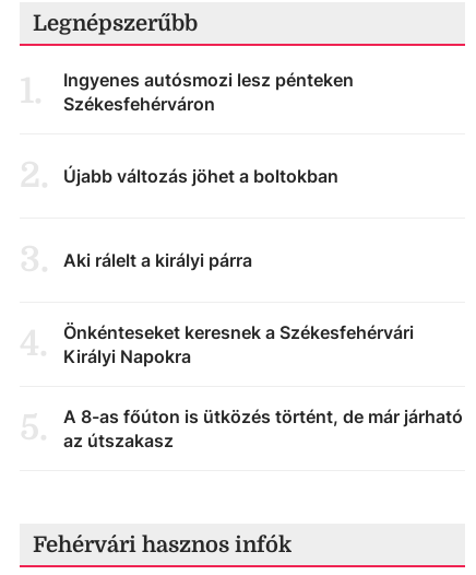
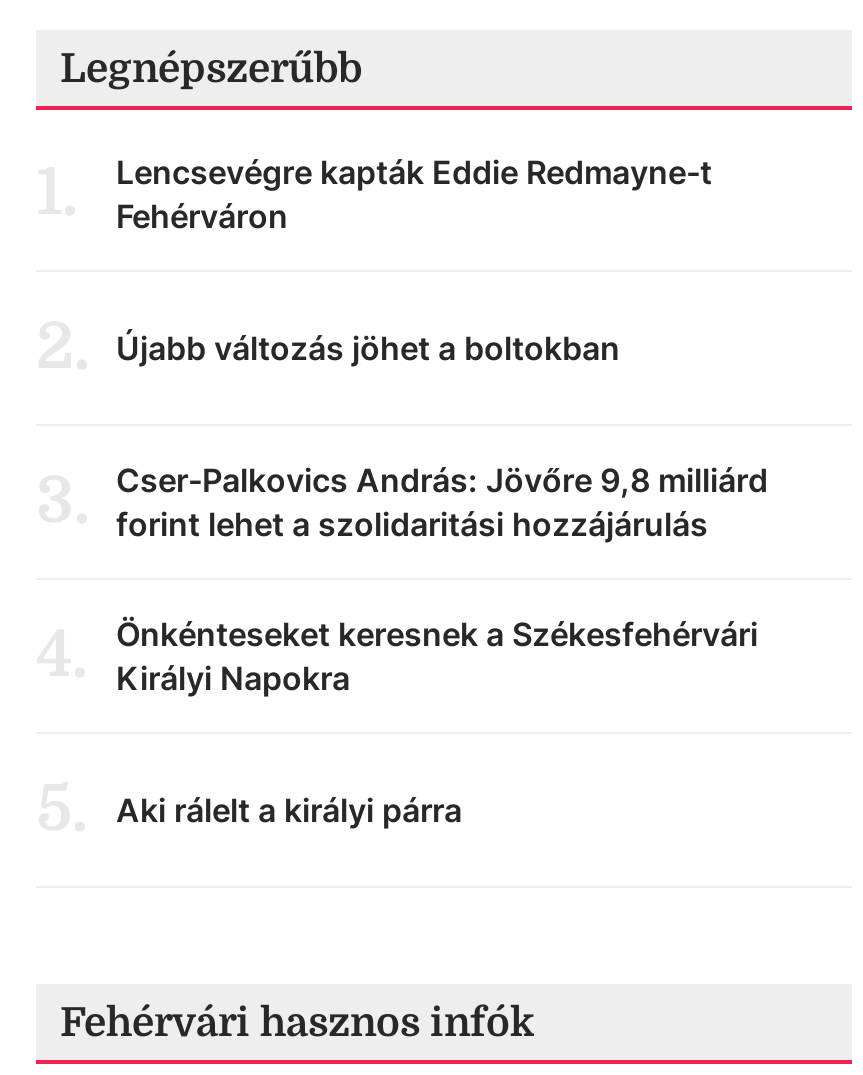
- Ingyenes autósmozi lesz pénteken
- Székesfehérváron
+ Lencsevégre kapták Eddie Redmayne-t
+ Fehérváron

+ Cser-Palkovics András: Jövőre 9,8 milliárd
+ forint lehet a szolidaritási hozzájárulás

moved down: Aki rálelt a királyi párra

- A 8-as főúton is ütközés történt, de már járható
- az útszakasz
